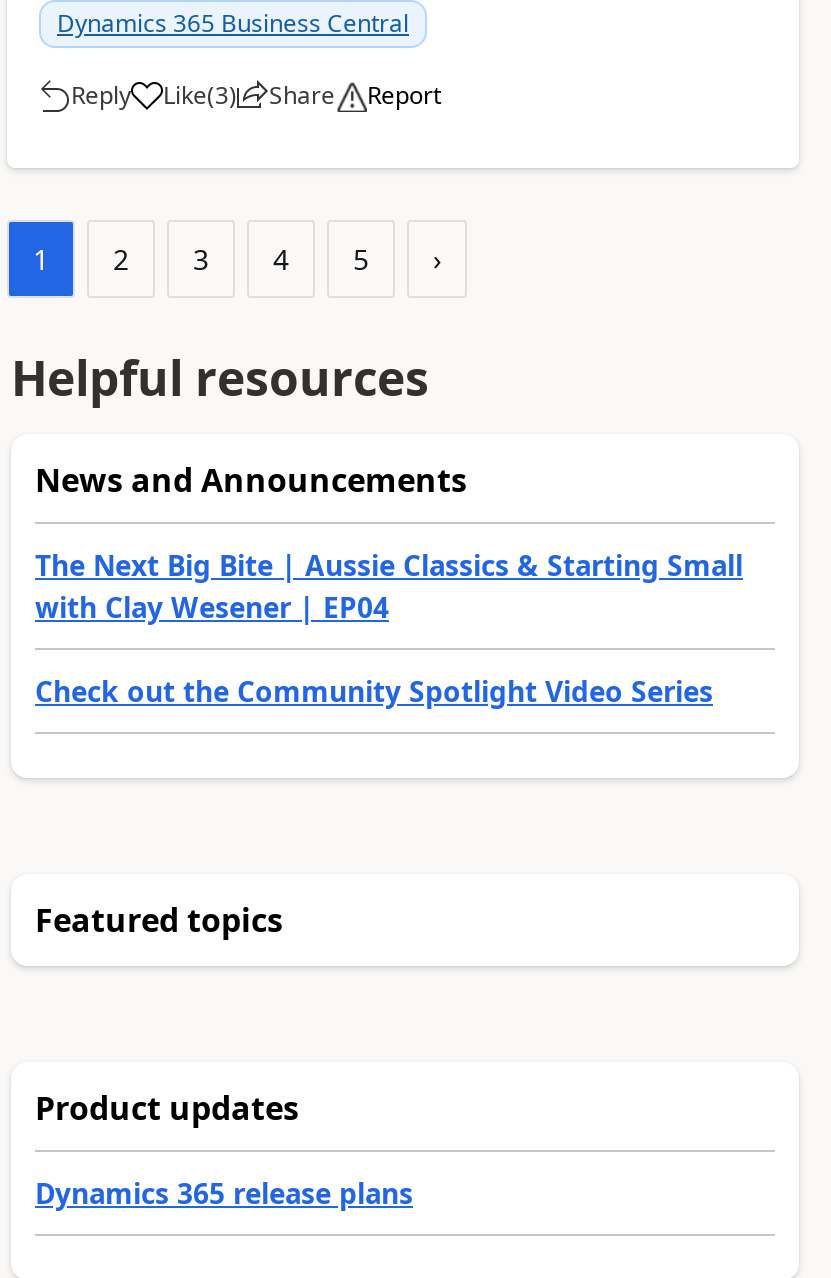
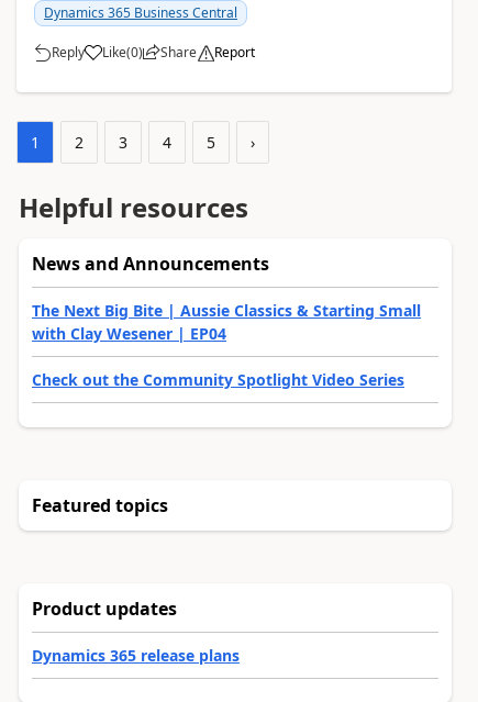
- (3)
+ (0)
